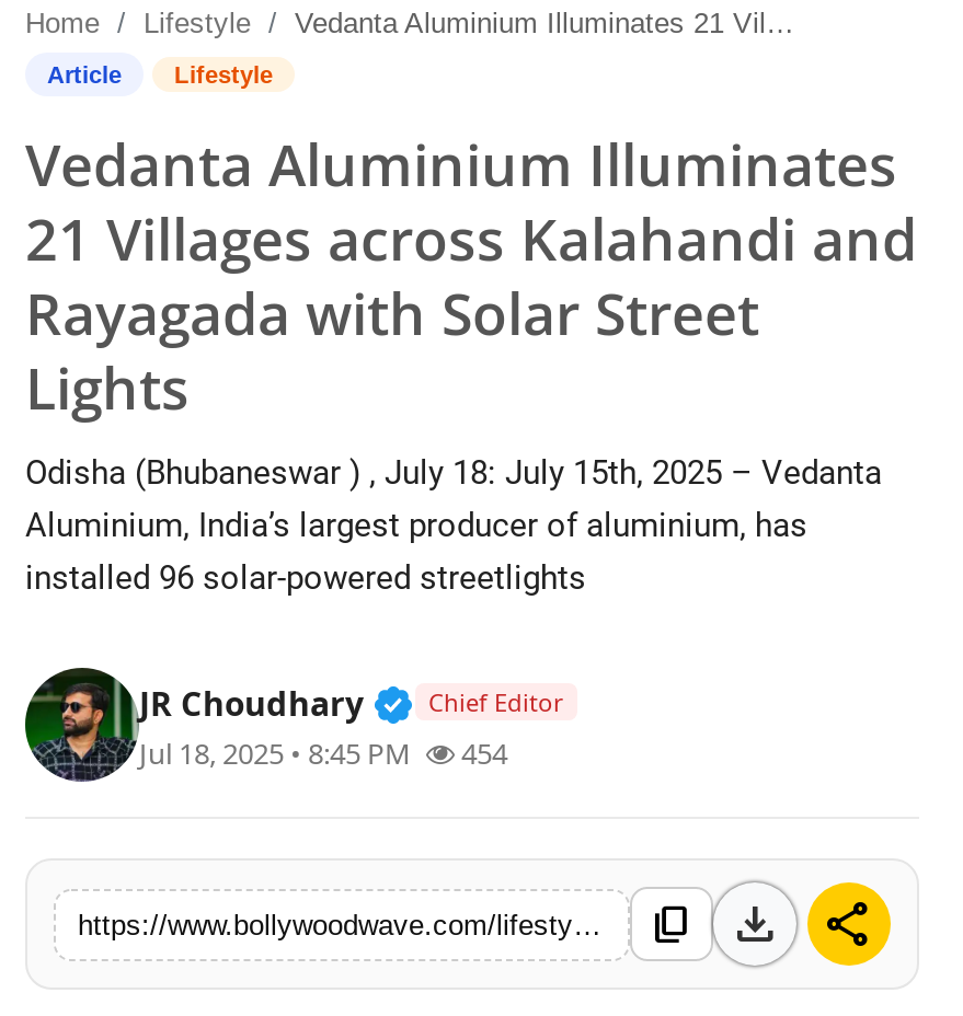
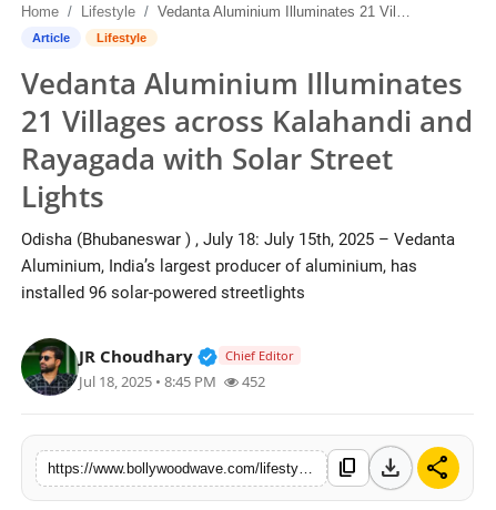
- Jul 18, 2025 • 8:45 PM 454
+ Jul 18, 2025 • 8:45 PM 452
